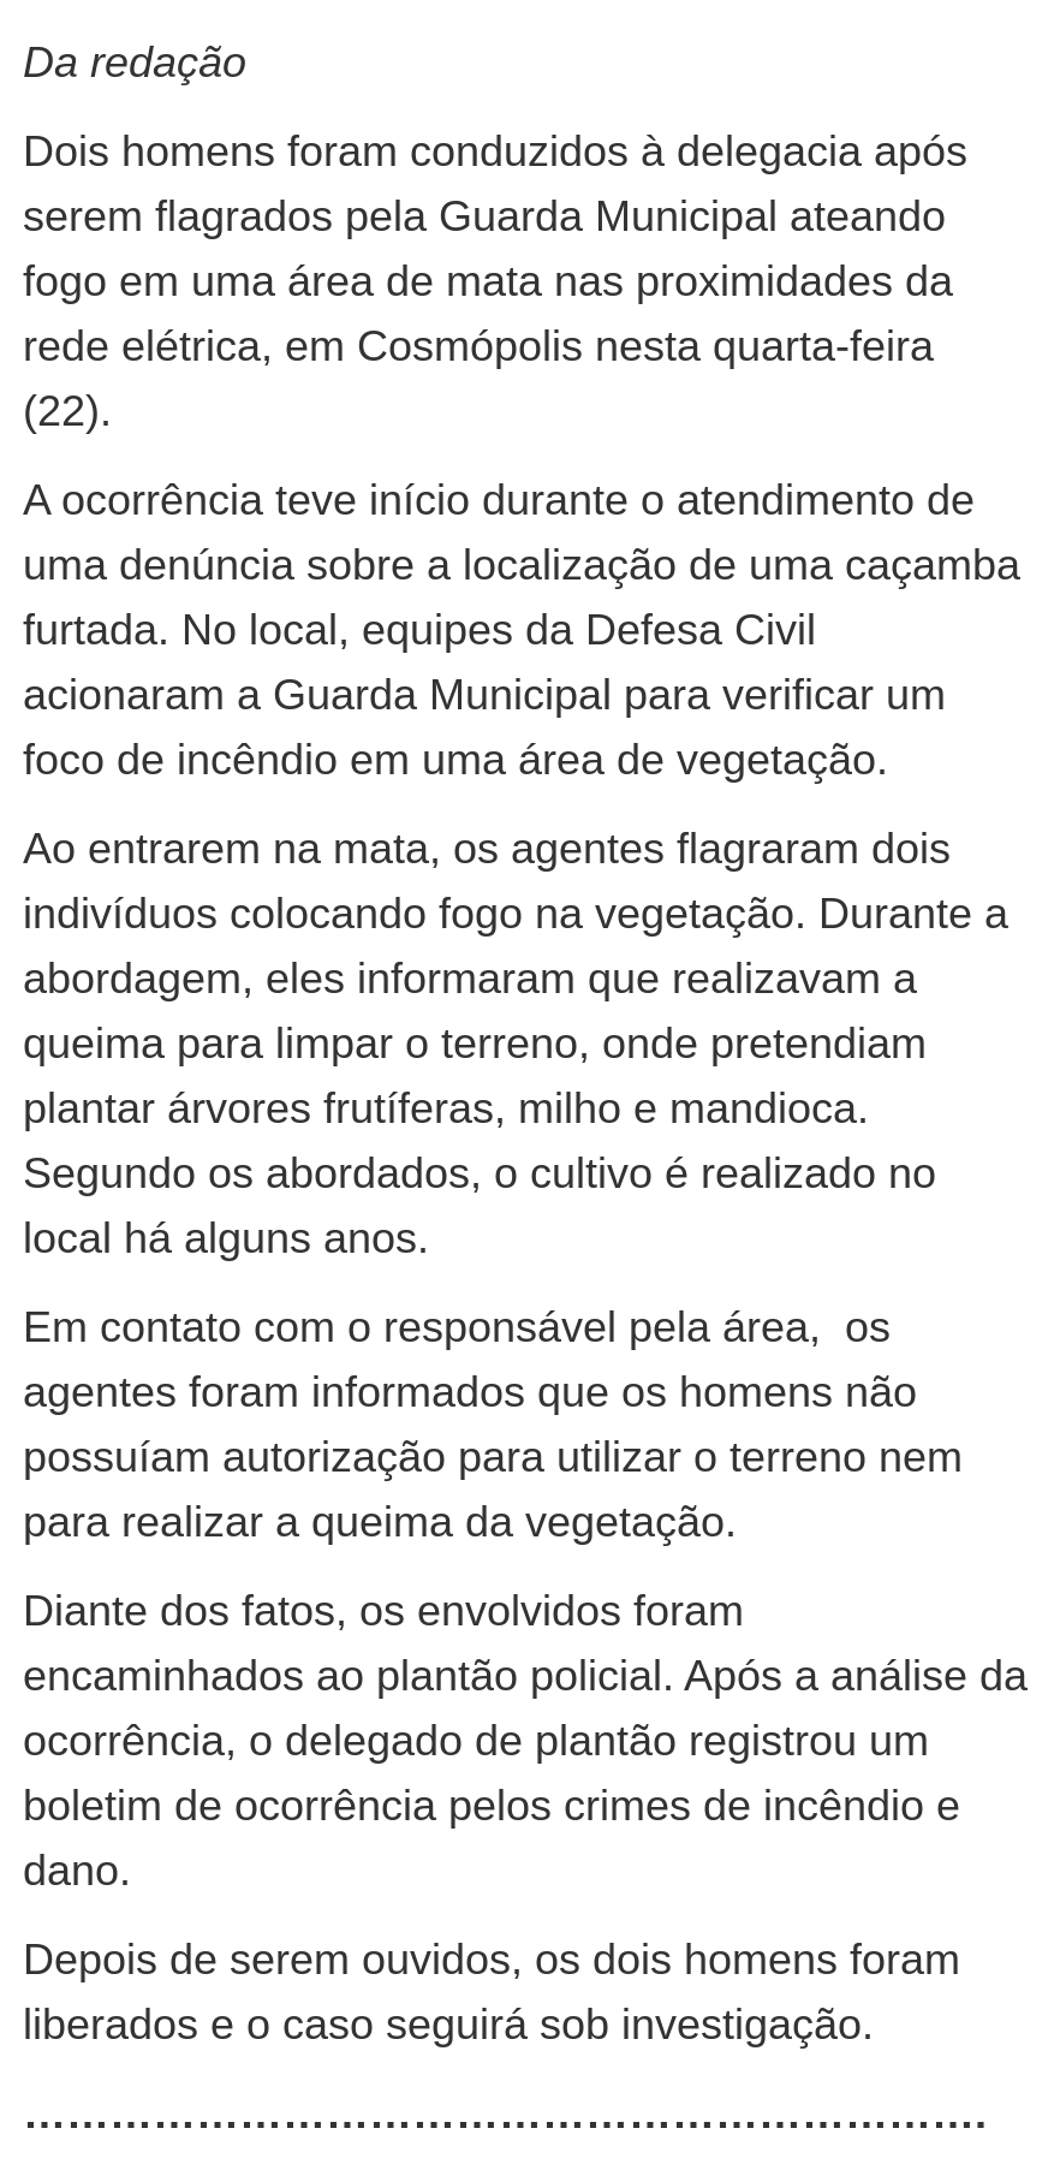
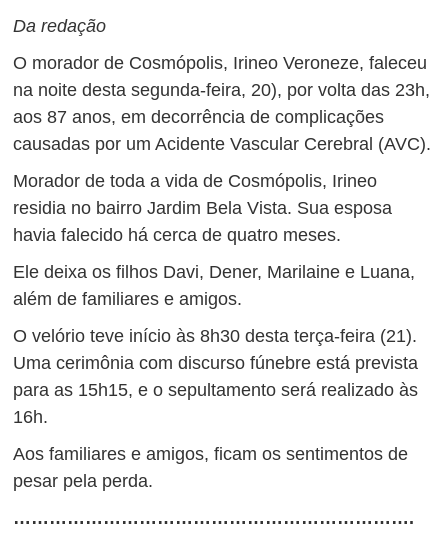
- Dois homens foram conduzidos à delegacia após
- serem flagrados pela Guarda Municipal ateando
- fogo em uma área de mata nas proximidades da
- rede elétrica, em Cosmópolis nesta quarta-feira
- (22).
- A ocorrência teve início durante o atendimento de
- uma denúncia sobre a localização de uma caçamba
- furtada. No local, equipes da Defesa Civil
- acionaram a Guarda Municipal para verificar um
- foco de incêndio em uma área de vegetação.
- Ao entrarem na mata, os agentes flagraram dois
- indivíduos colocando fogo na vegetação. Durante a
- abordagem, eles informaram que realizavam a
- queima para limpar o terreno, onde pretendiam
- plantar árvores frutíferas, milho e mandioca.
- Segundo os abordados, o cultivo é realizado no
- local há alguns anos.
- Em contato com o responsável pela área, os
- agentes foram informados que os homens não
- possuíam autorização para utilizar o terreno nem
- para realizar a queima da vegetação.
- Diante dos fatos, os envolvidos foram
- encaminhados ao plantão policial. Após a análise da
- ocorrência, o delegado de plantão registrou um
- boletim de ocorrência pelos crimes de incêndio e
- dano.
- Depois de serem ouvidos, os dois homens foram
- liberados e o caso seguirá sob investigação.
+ O morador de Cosmópolis, Irineo Veroneze, faleceu
+ na noite desta segunda-feira, 20), por volta das 23h,
+ aos 87 anos, em decorrência de complicações
+ causadas por um Acidente Vascular Cerebral (AVC).
+ Morador de toda a vida de Cosmópolis, Irineo
+ residia no bairro Jardim Bela Vista. Sua esposa
+ havia falecido há cerca de quatro meses.
+ Ele deixa os filhos Davi, Dener, Marilaine e Luana,
+ além de familiares e amigos.
+ O velório teve início às 8h30 desta terça-feira (21).
+ Uma cerimônia com discurso fúnebre está prevista
+ para as 15h15, e o sepultamento será realizado às
+ 16h.
+ Aos familiares e amigos, ficam os sentimentos de
+ pesar pela perda.
